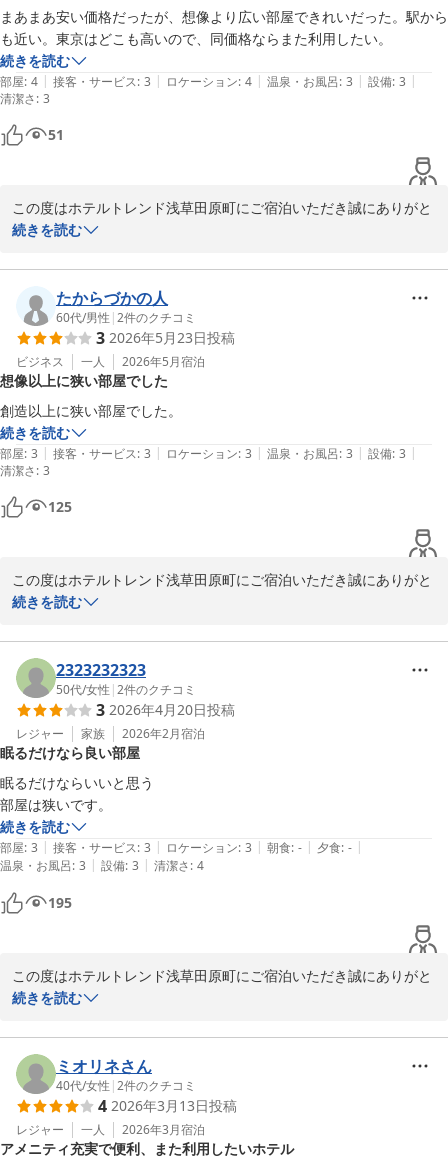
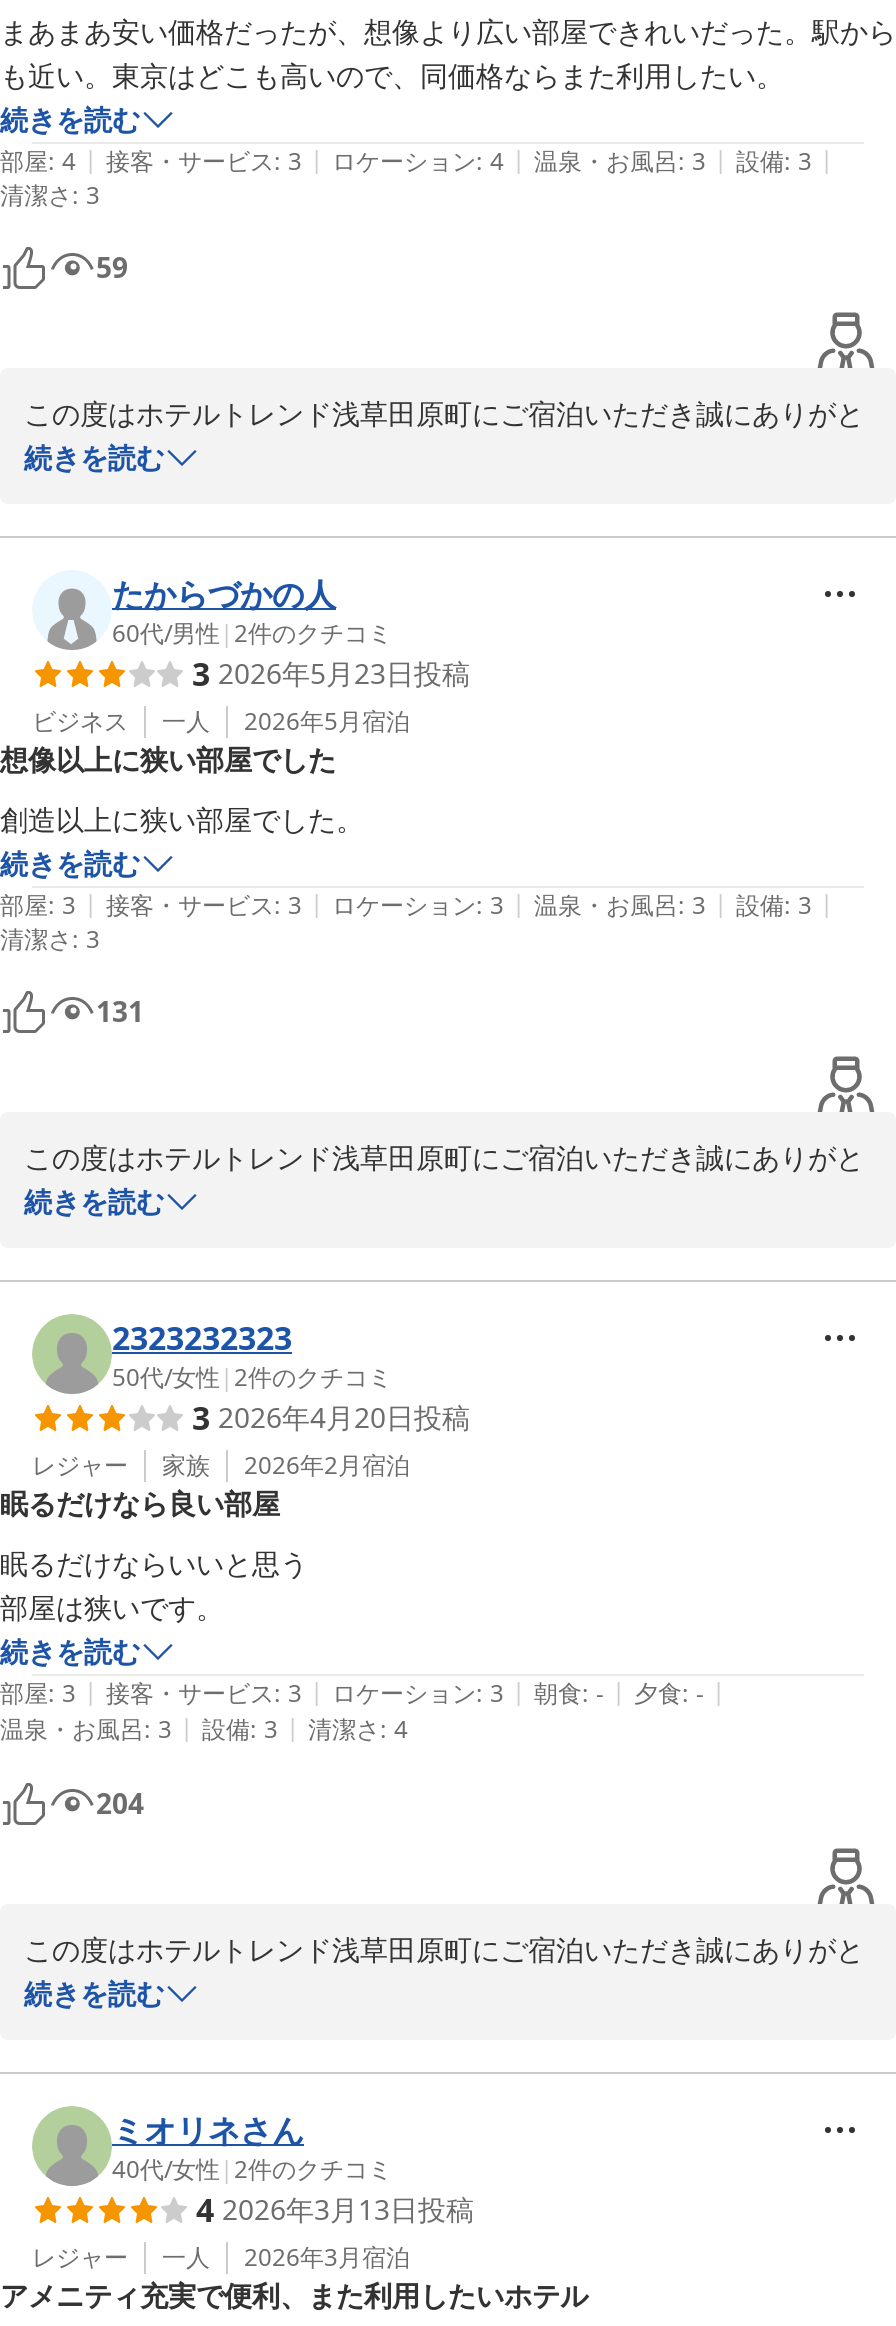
- 51
+ 59

- 125
+ 131

- 195
+ 204
